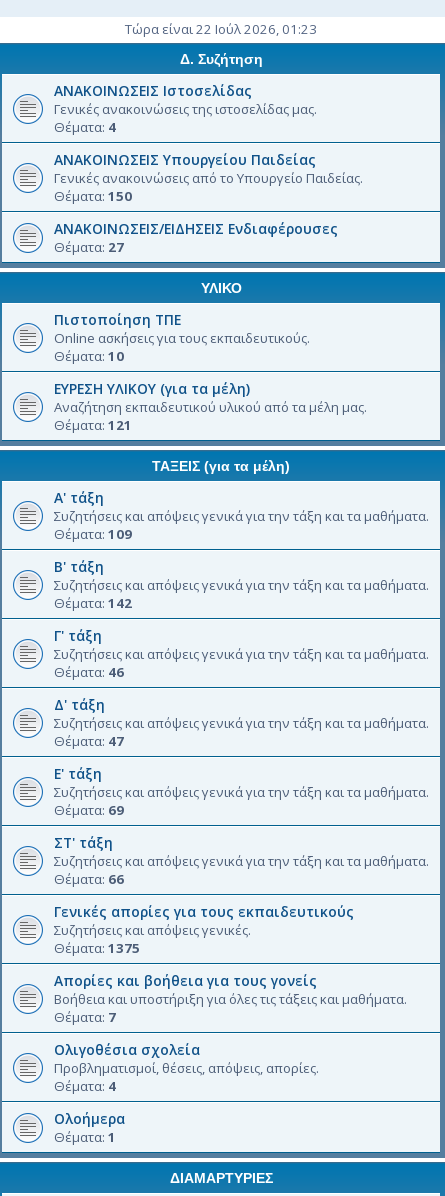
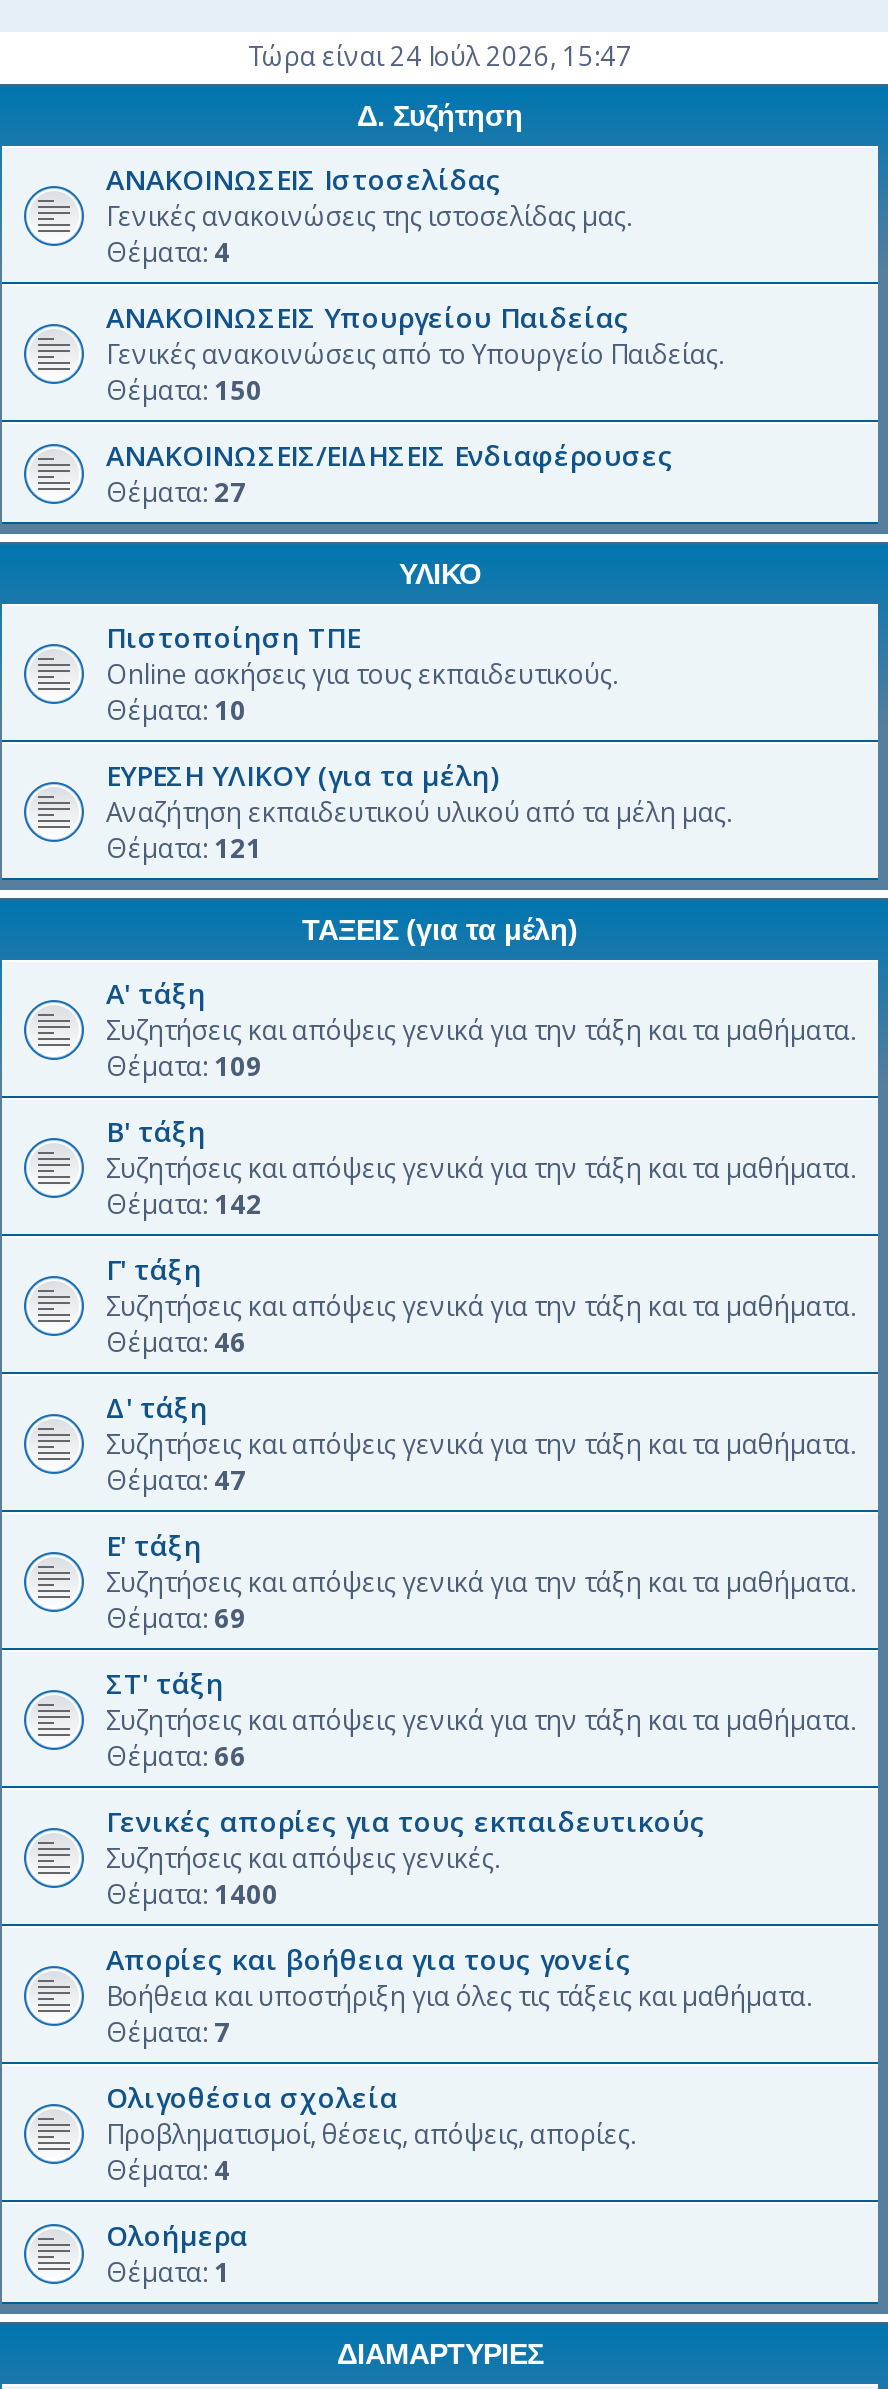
- Τώρα είναι 22 Ιούλ 2026, 01:23
+ Τώρα είναι 24 Ιούλ 2026, 15:47

- Θέματα: 1375
+ Θέματα: 1400
